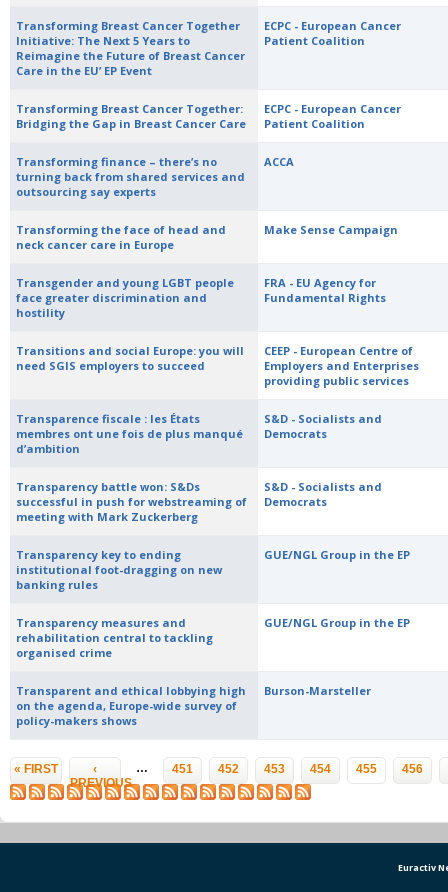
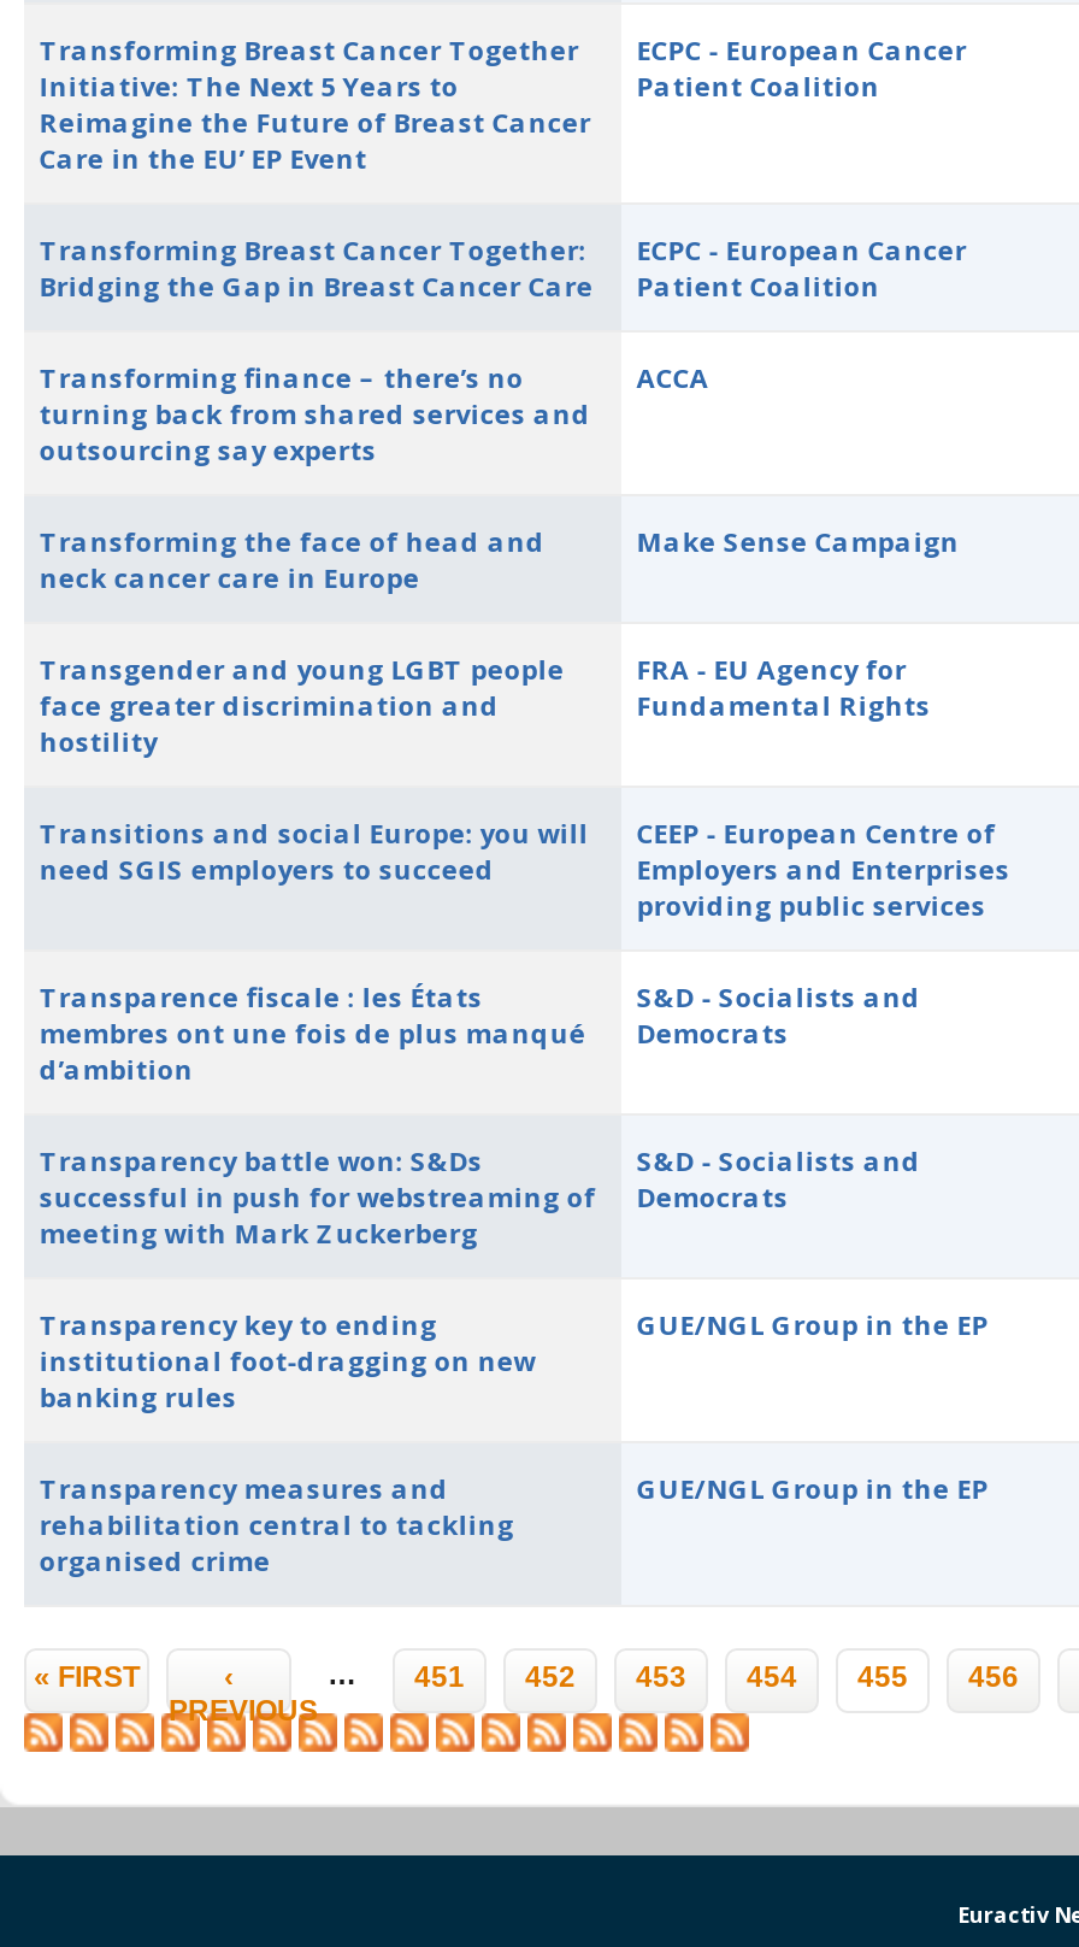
- Transparent and ethical lobbying high
- on the agenda, Europe-wide survey of
- policy-makers shows

- Burson-Marsteller
